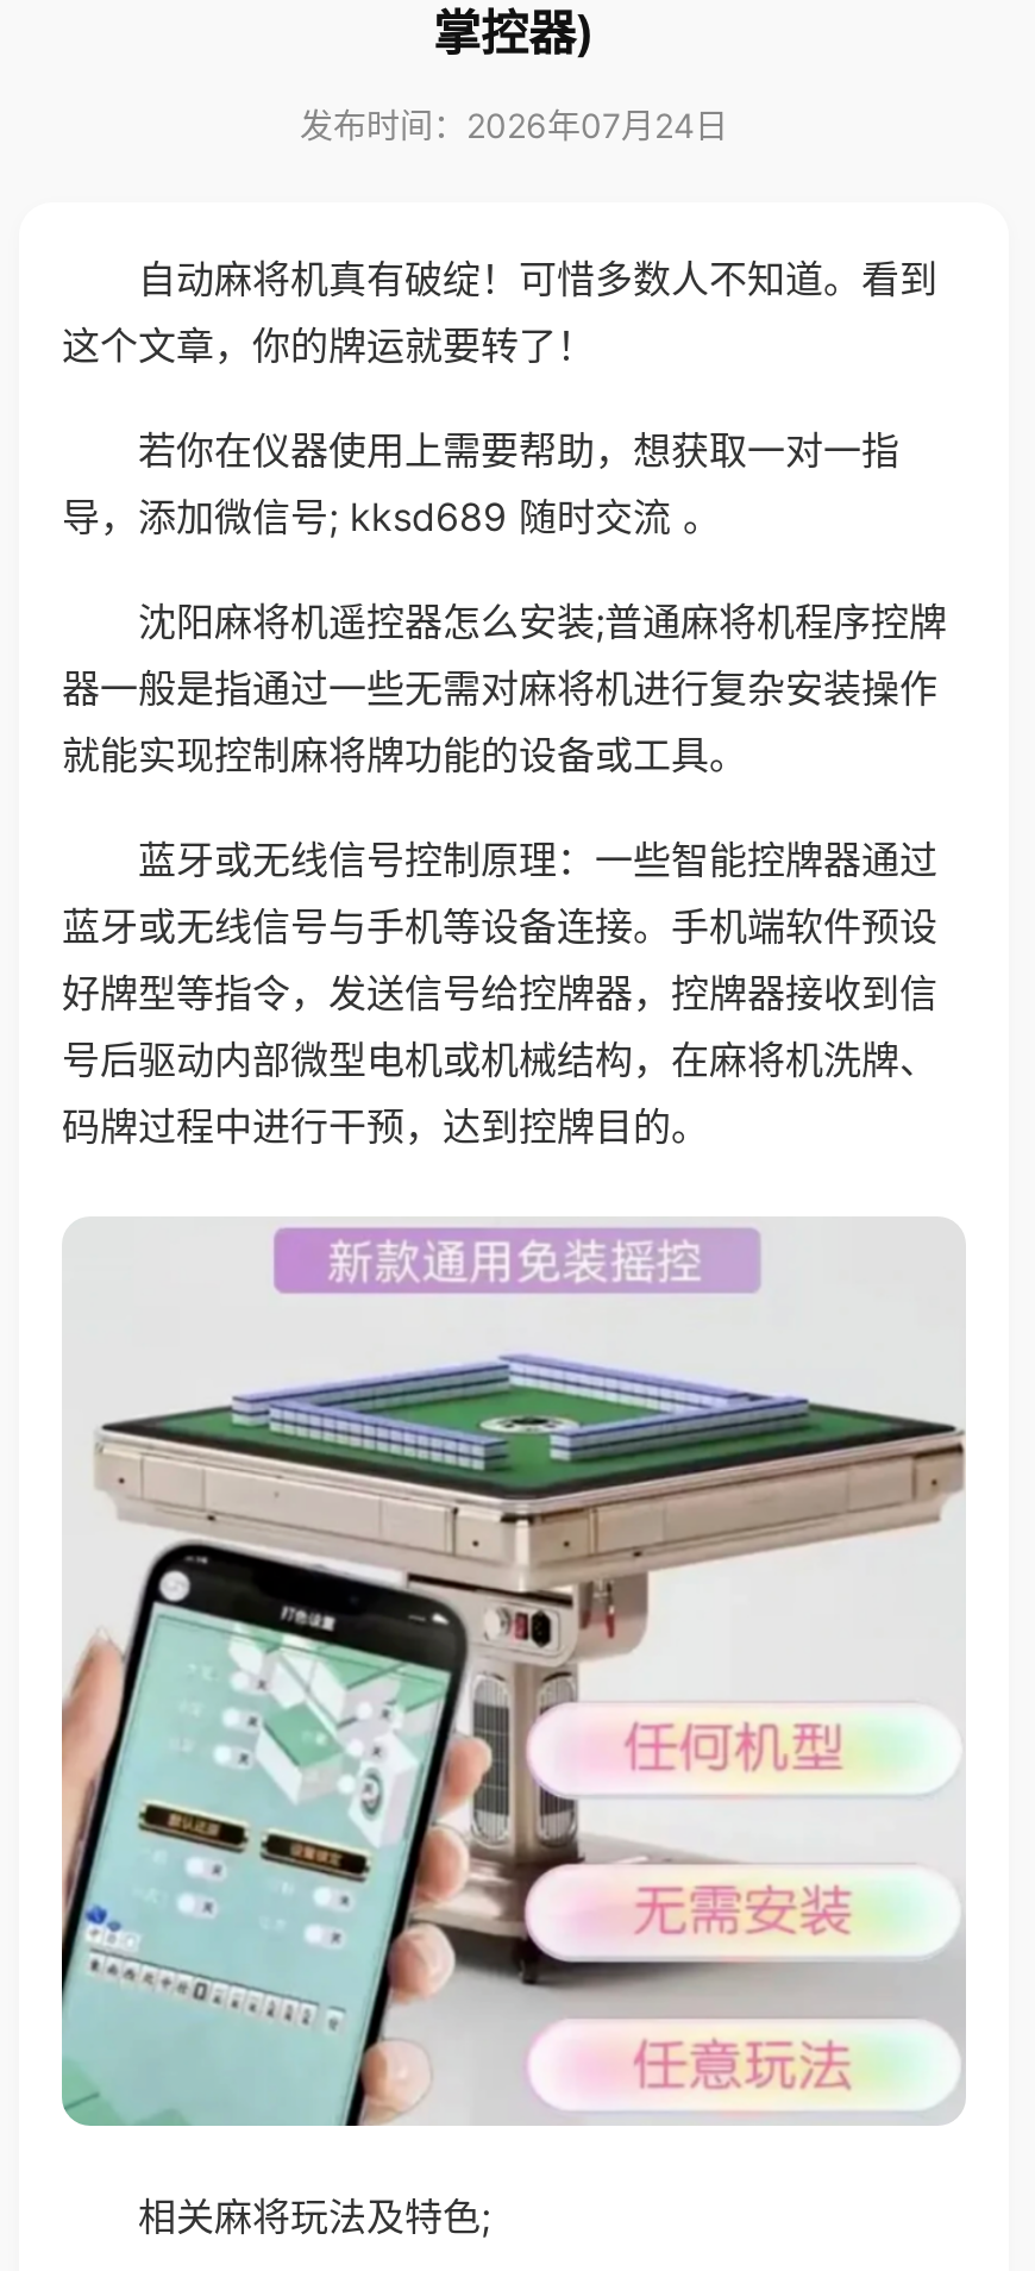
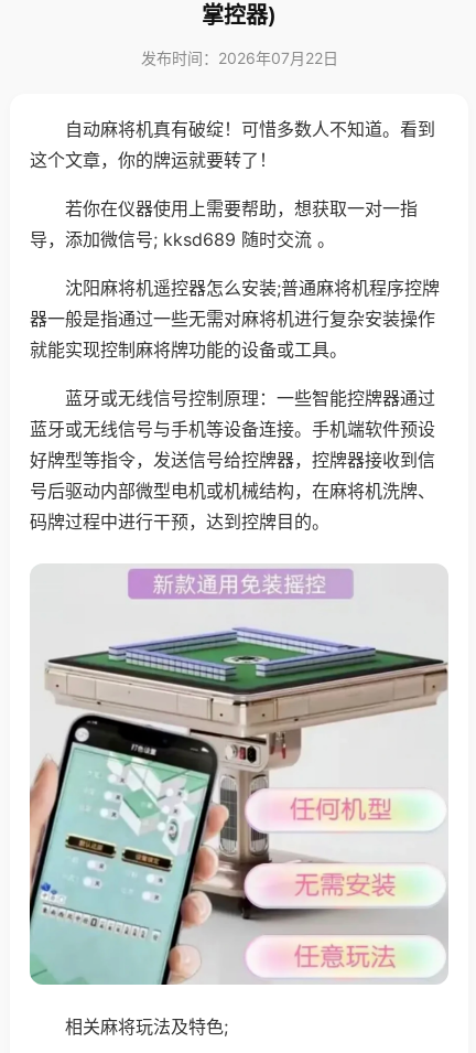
- 发布时间：2026年07月24日
+ 发布时间：2026年07月22日
